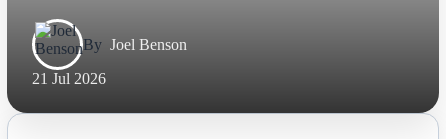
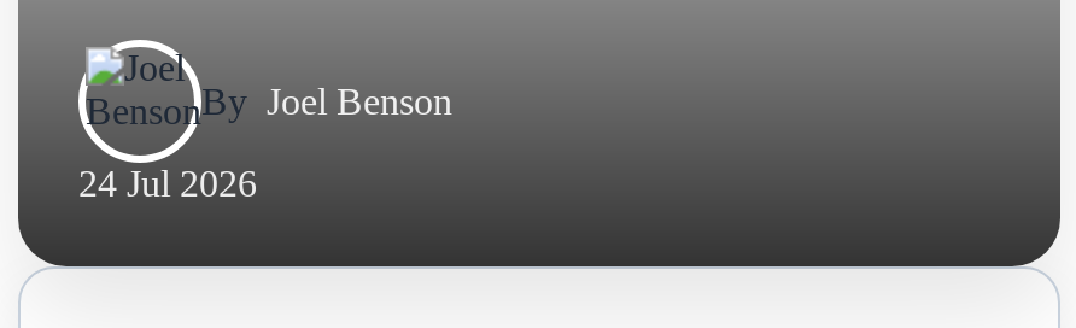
- 21 Jul 2026
+ 24 Jul 2026
